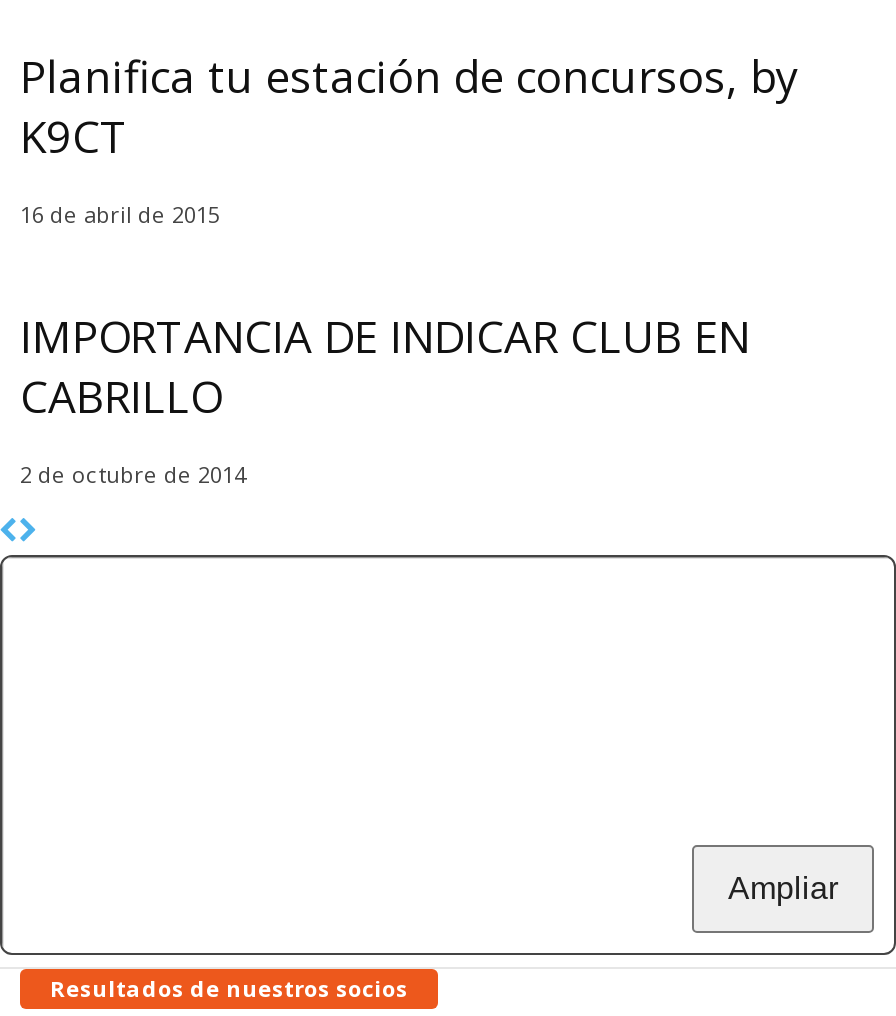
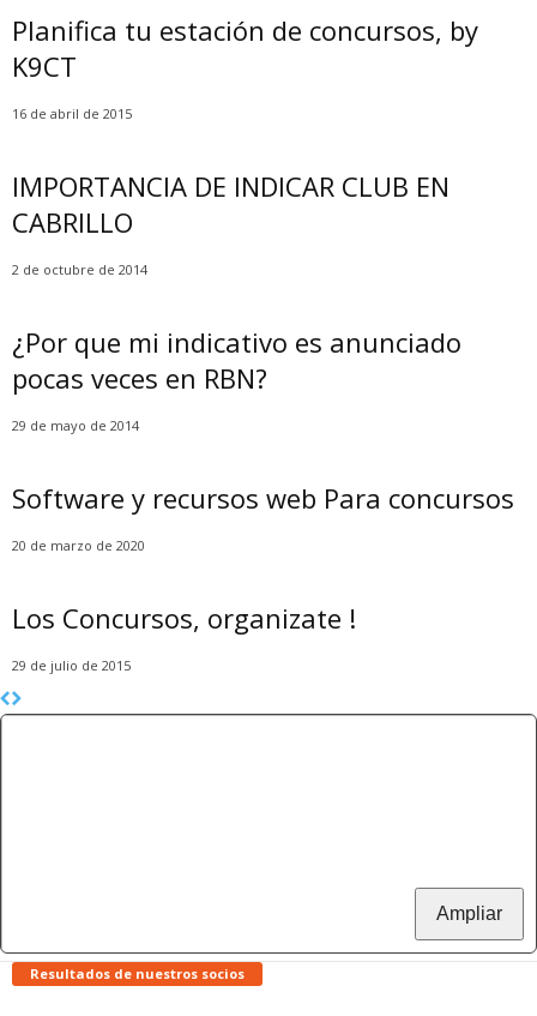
+ ¿Por que mi indicativo es anunciado
+ pocas veces en RBN?
+ 29 de mayo de 2014
+ Software y recursos web Para concursos
+ 20 de marzo de 2020
+ Los Concursos, organizate !
+ 29 de julio de 2015
